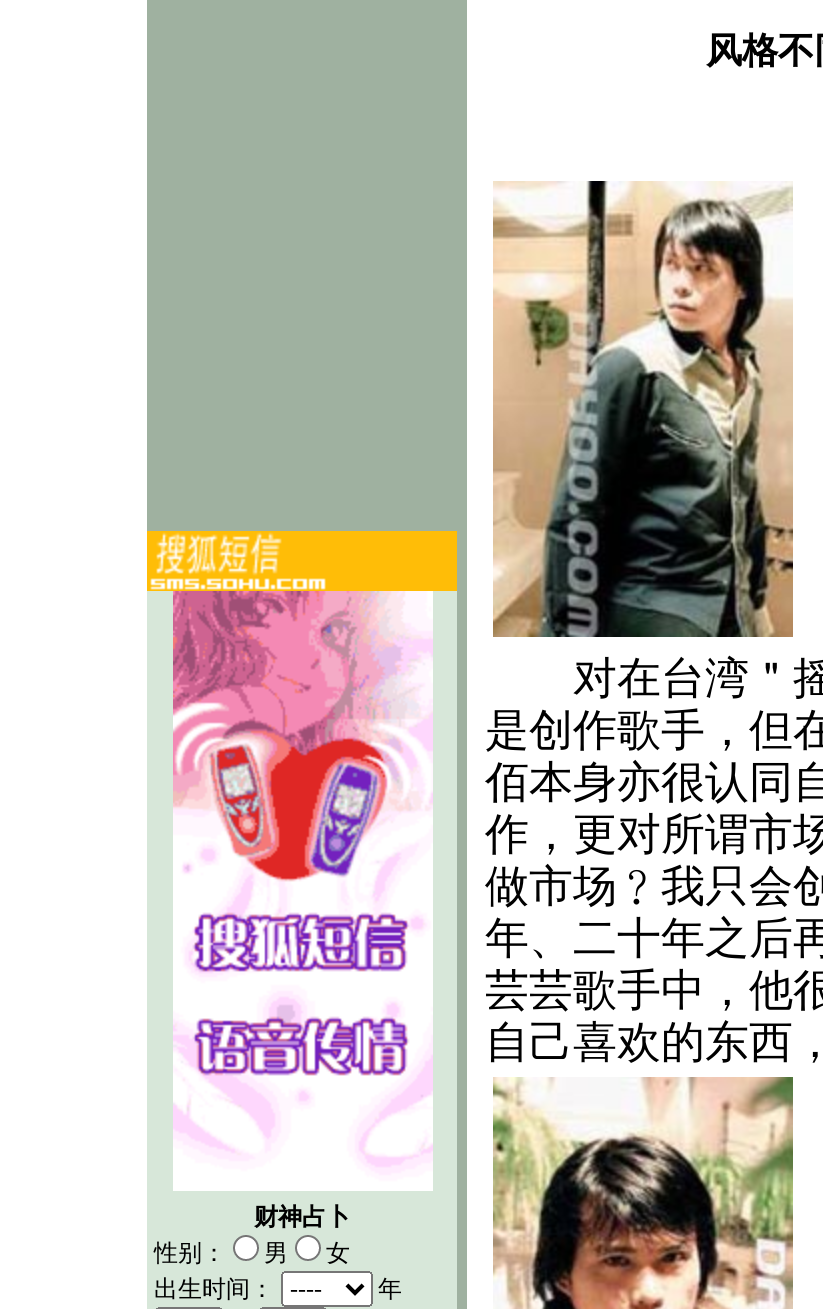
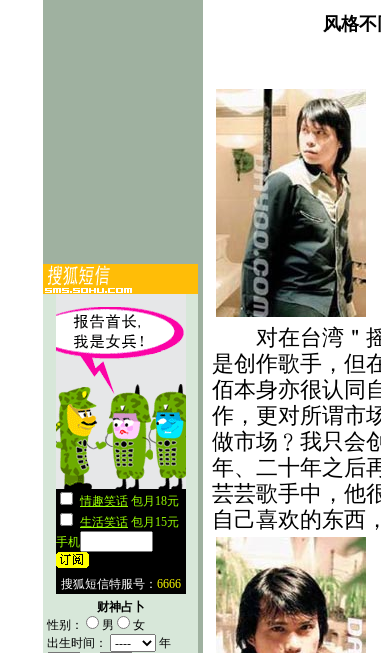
- [image]
+ [image]
